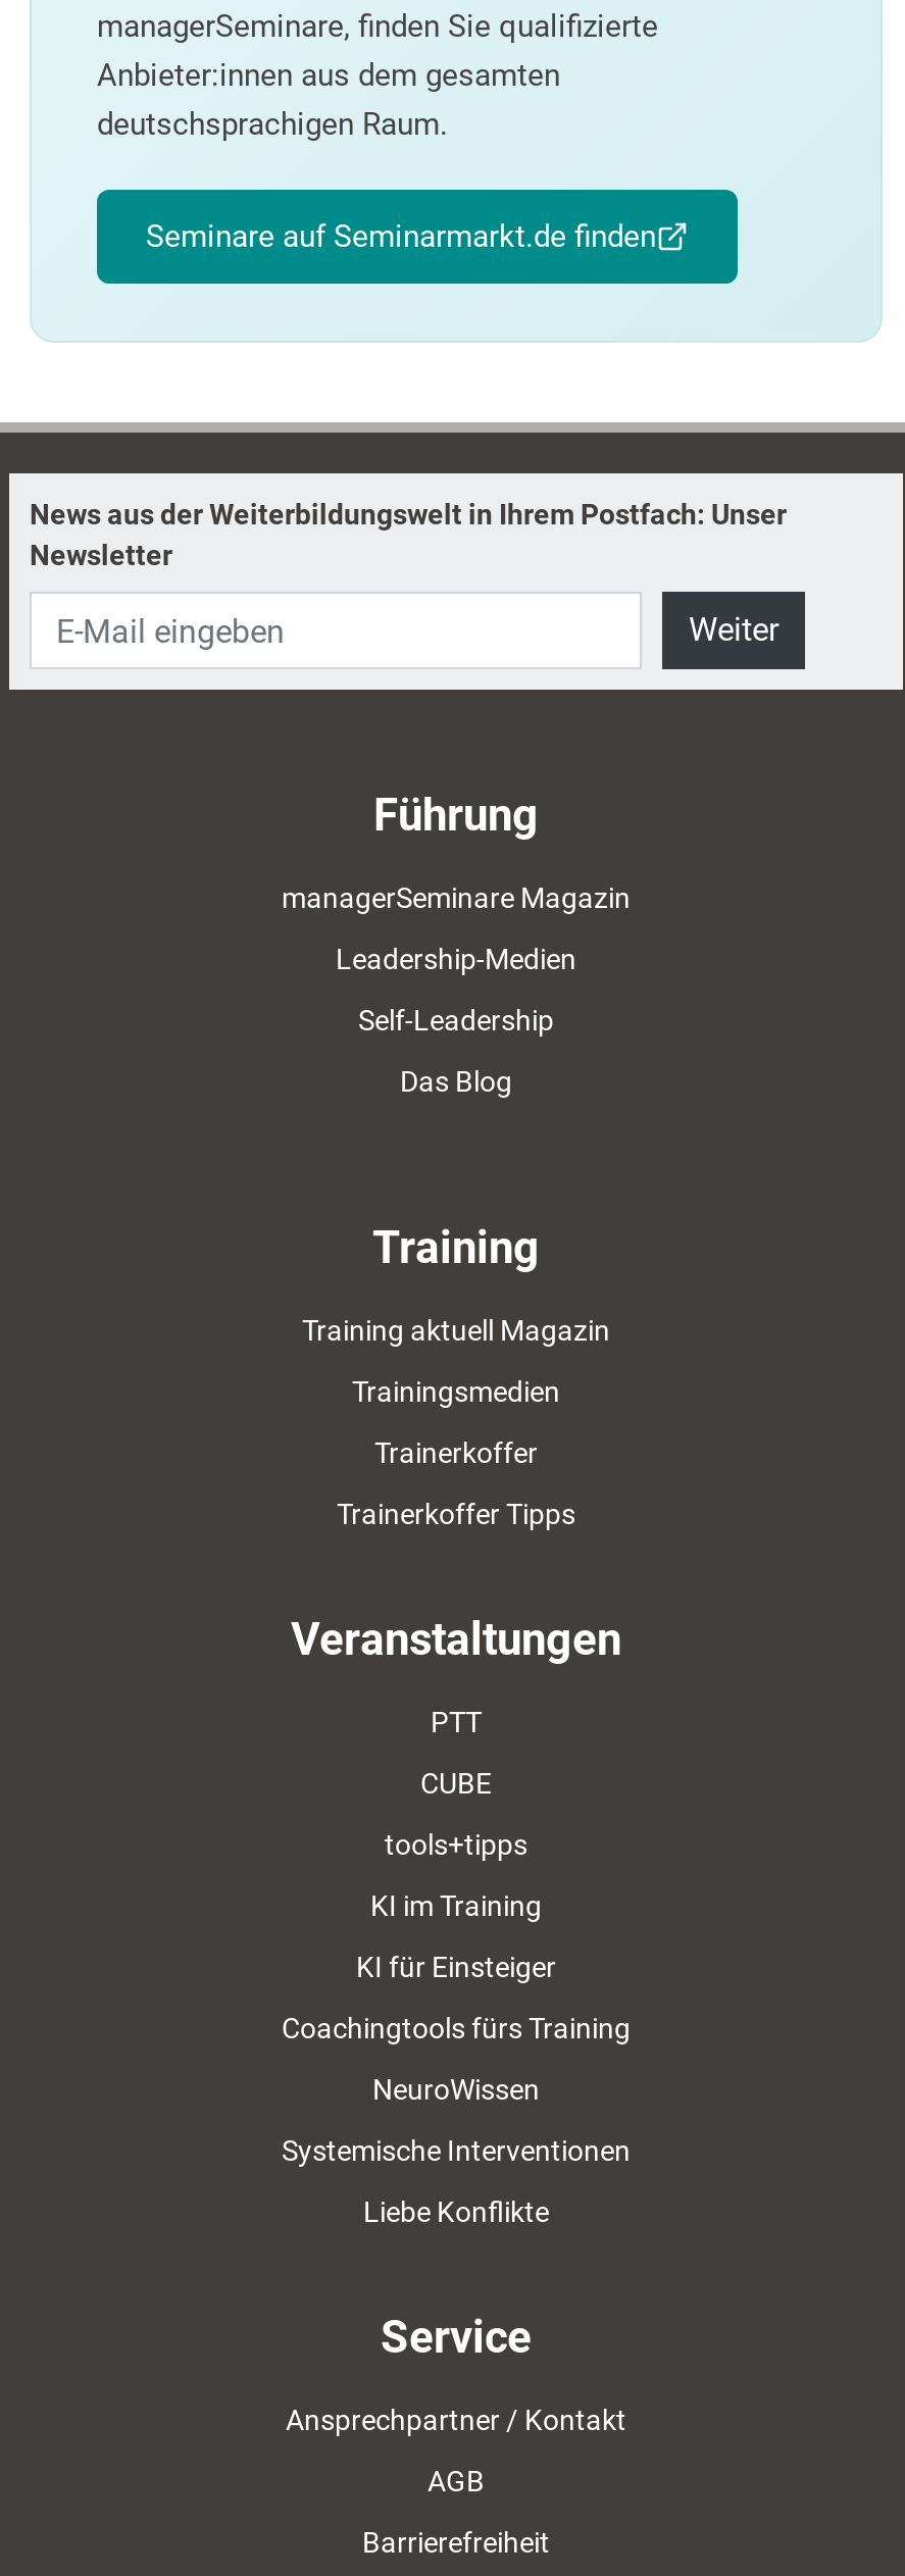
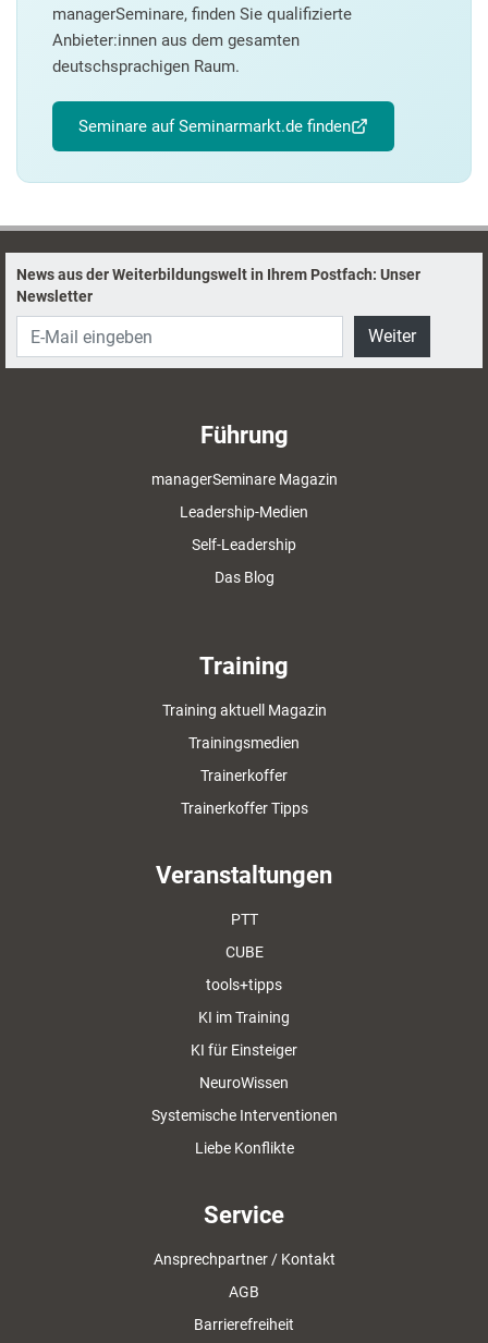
- Coachingtools fürs Training
